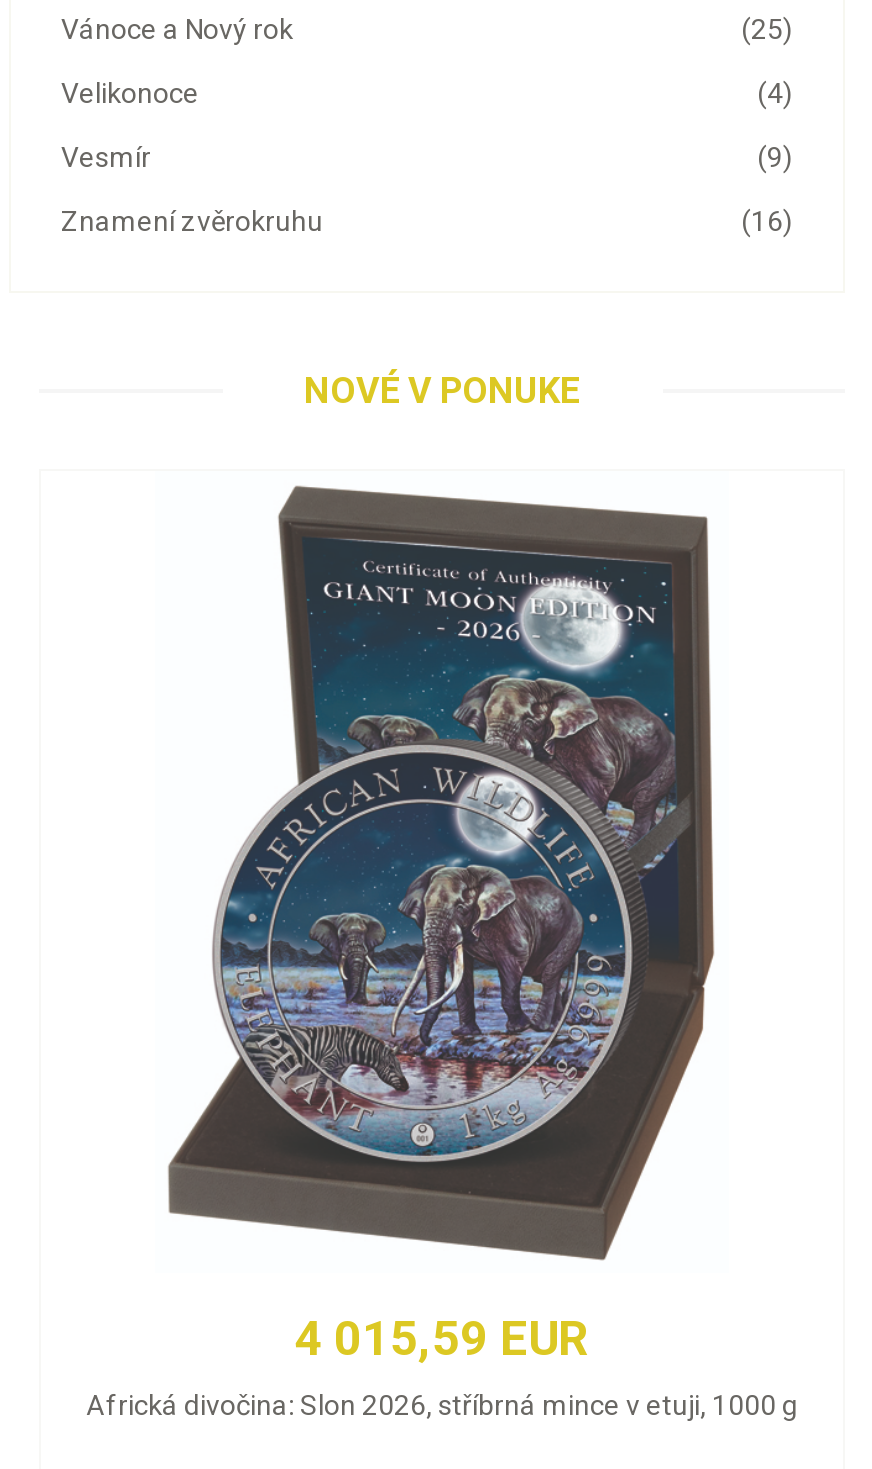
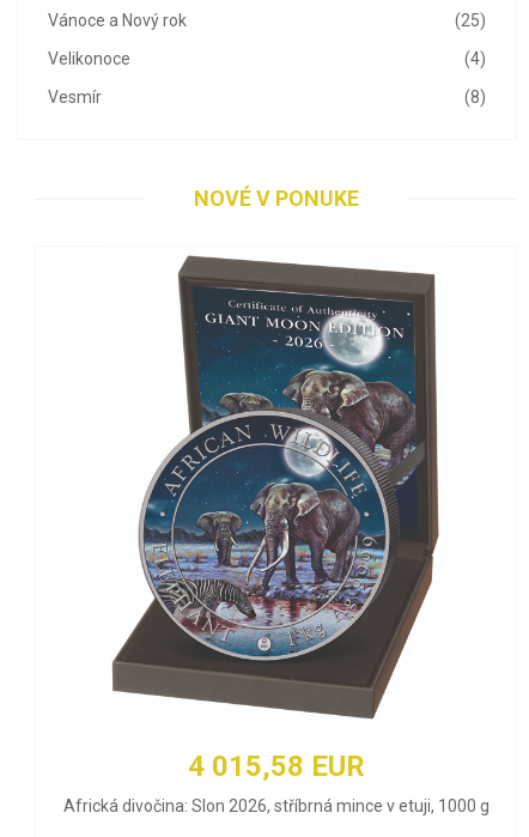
- (9)
+ (8)

- (16)
- Znamení zvěrokruhu

- 4 015,59 EUR
+ 4 015,58 EUR
